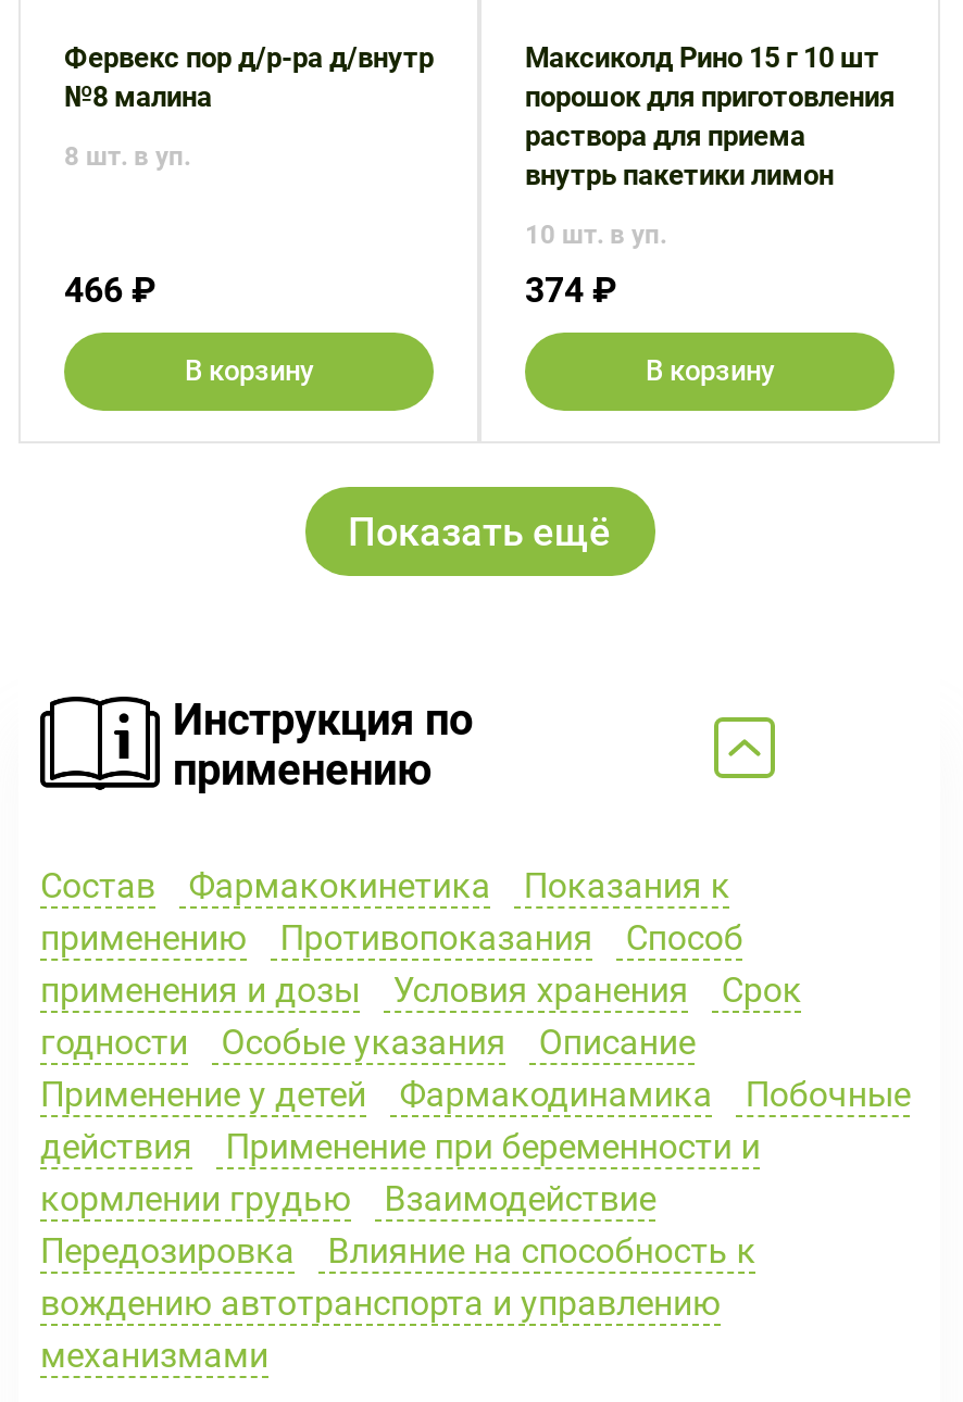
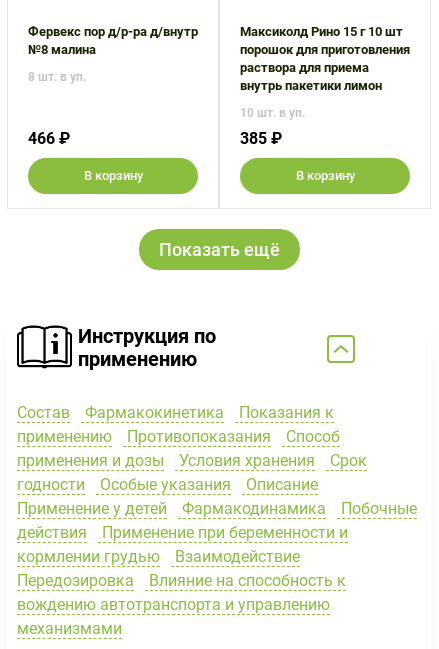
- 374 ₽
+ 385 ₽
